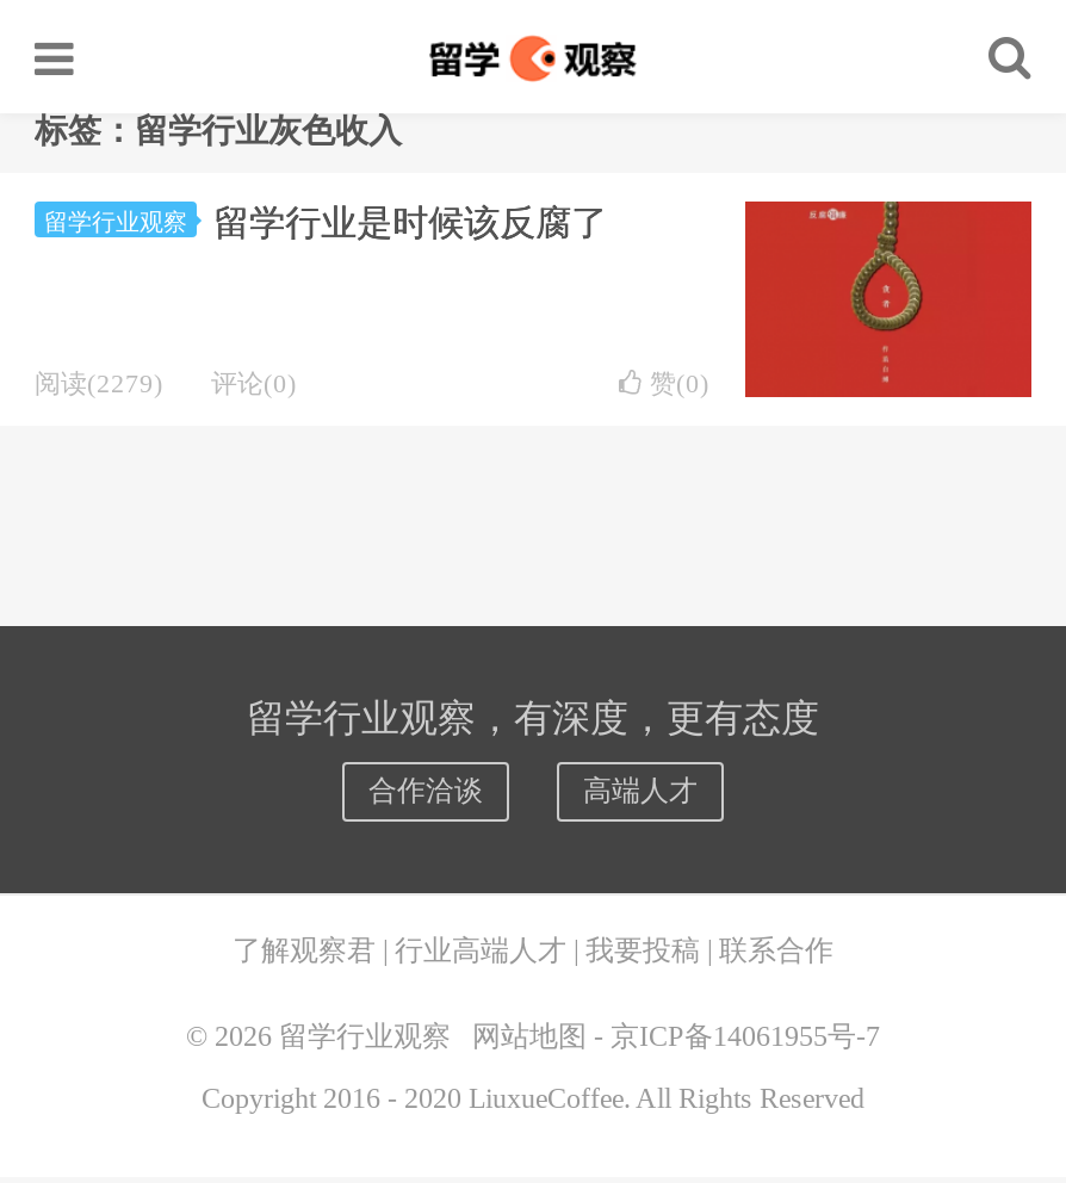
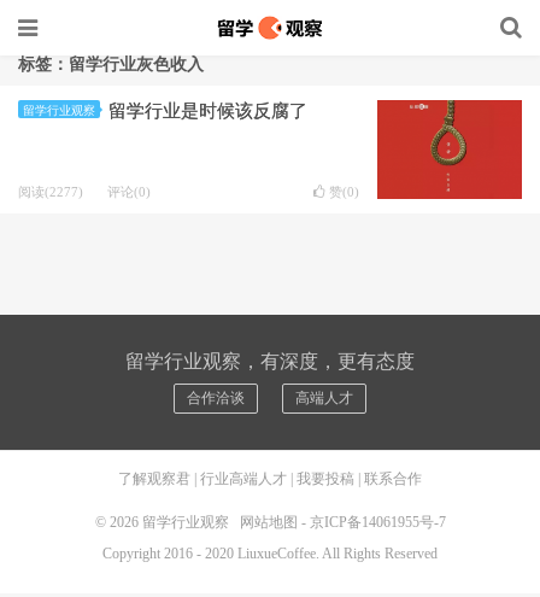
- 阅读(2279) 评论(0)
+ 阅读(2277) 评论(0)
